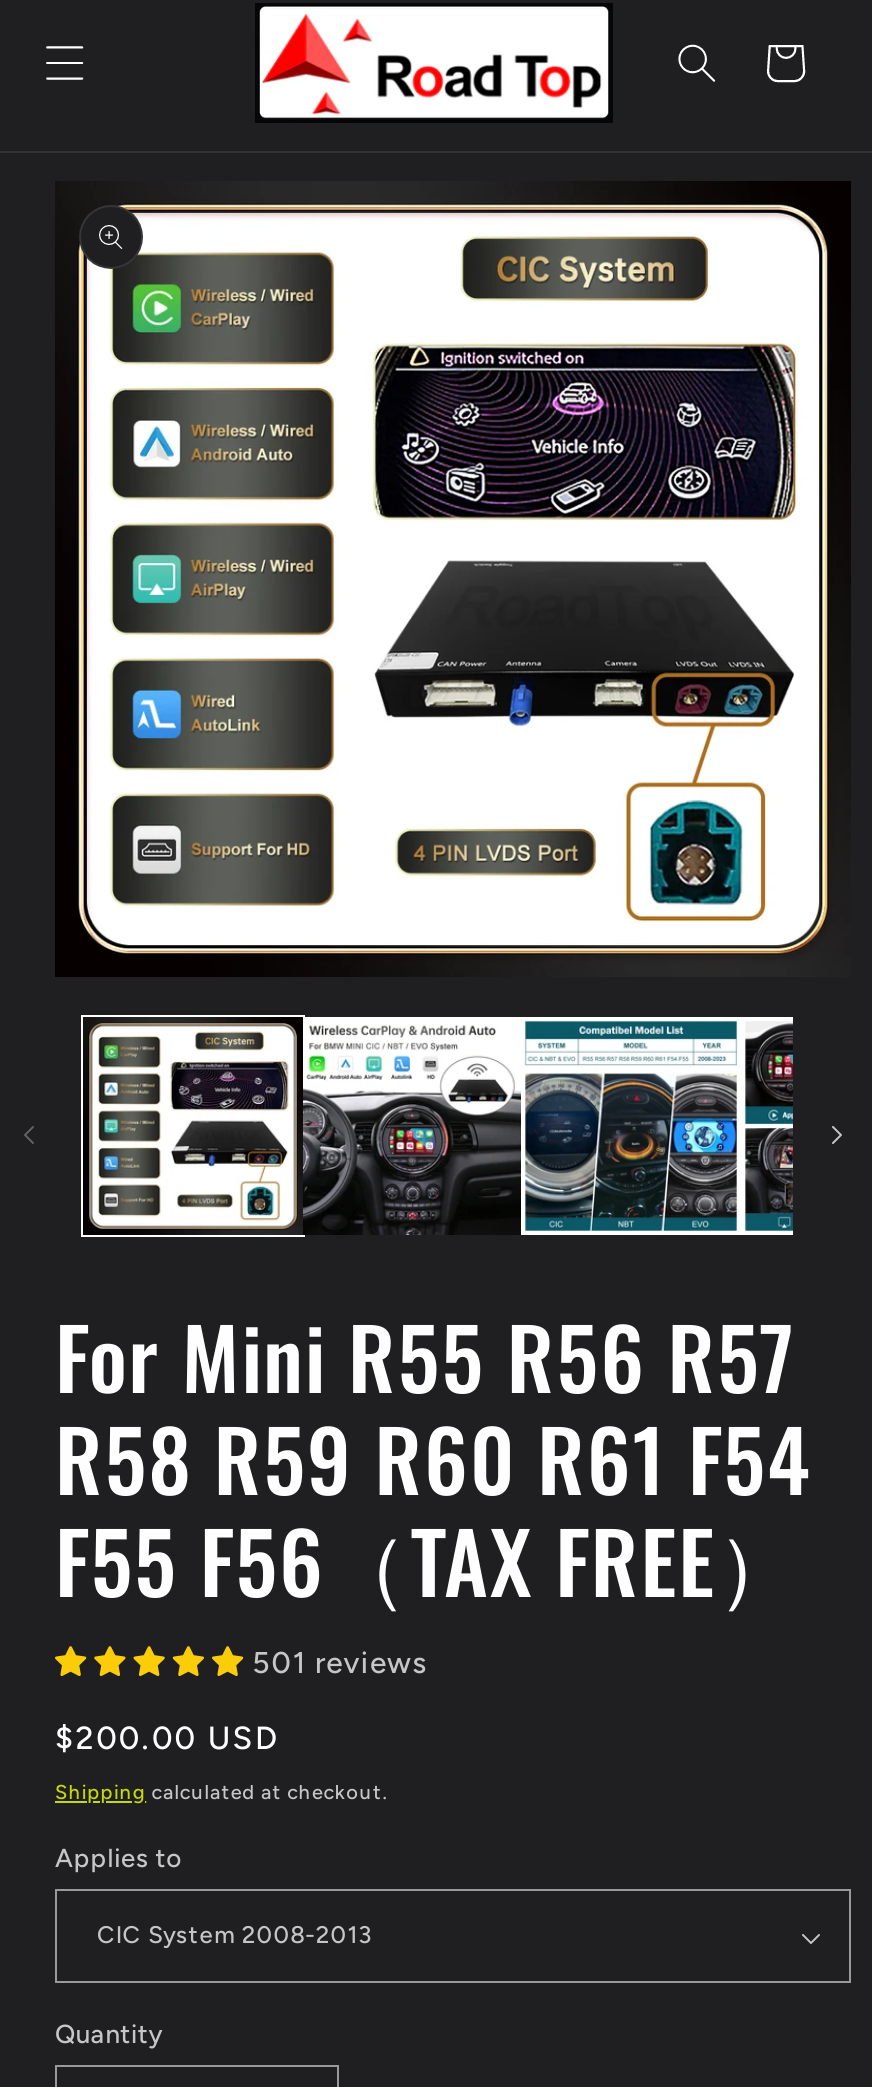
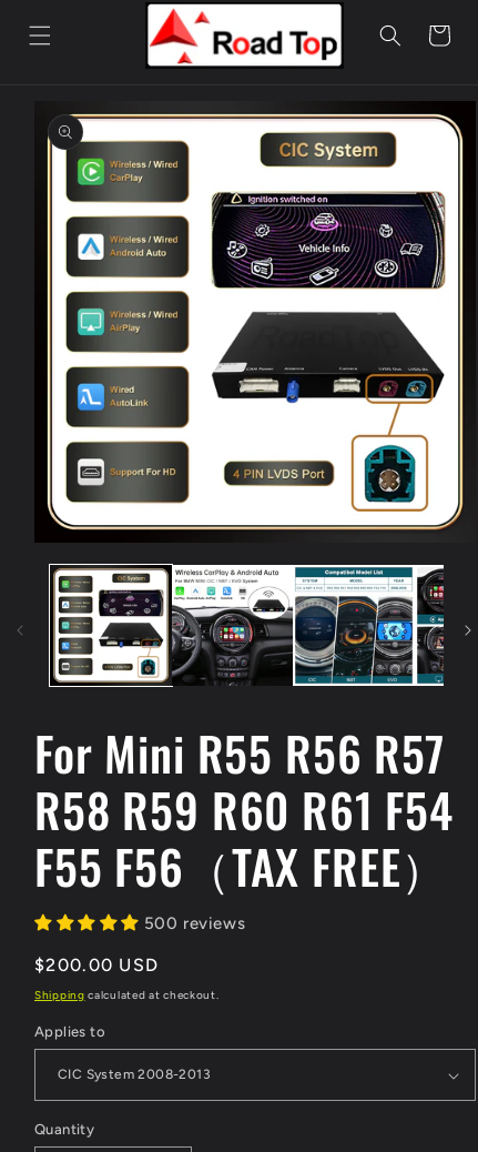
- 501 reviews
+ 500 reviews
